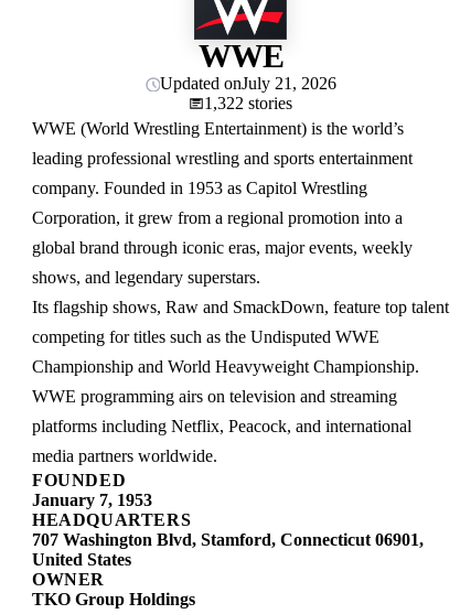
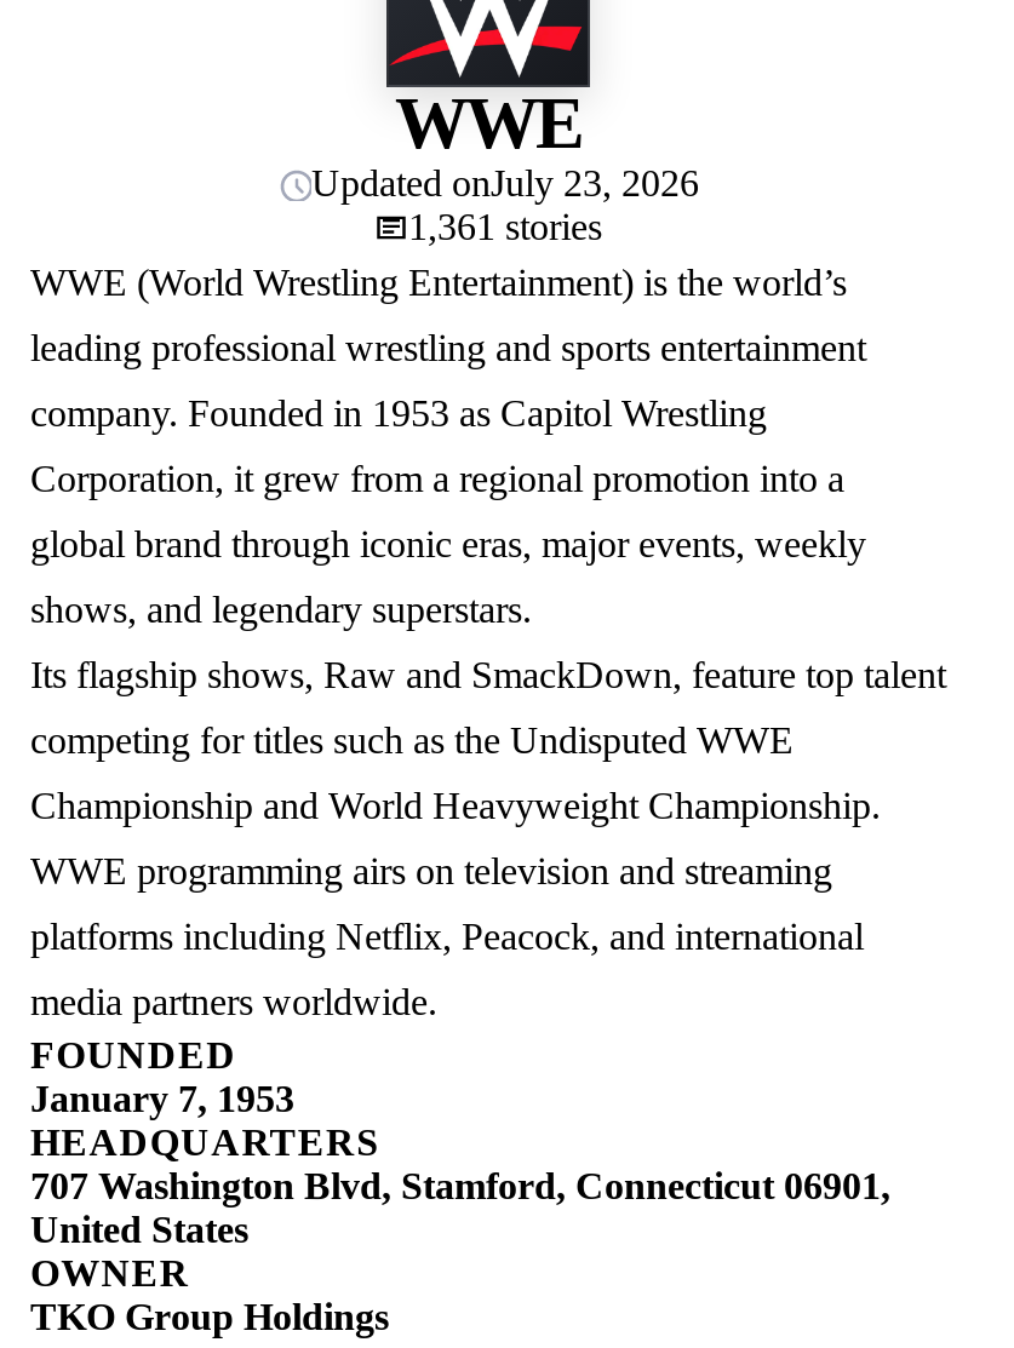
- Updated onJuly 21, 2026
+ Updated onJuly 23, 2026

- 1,322 stories
+ 1,361 stories
